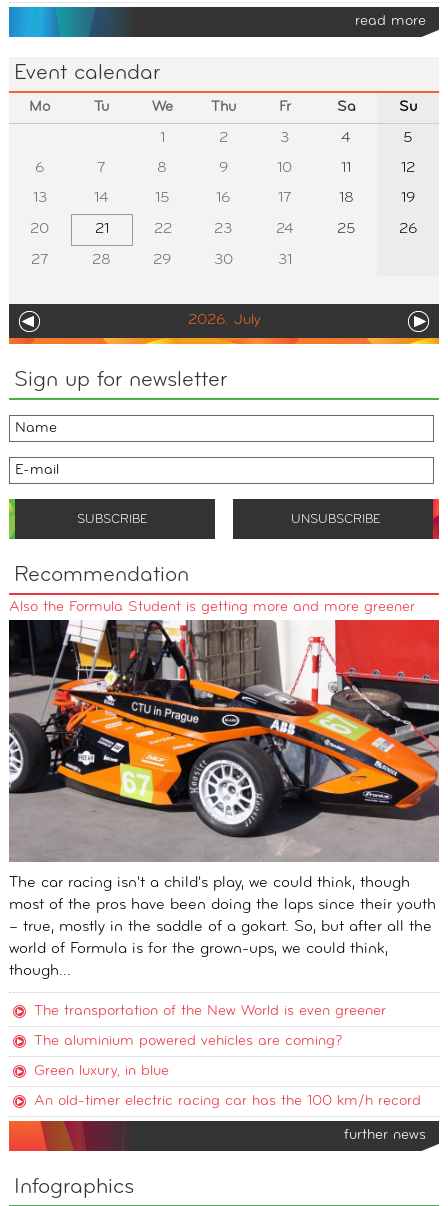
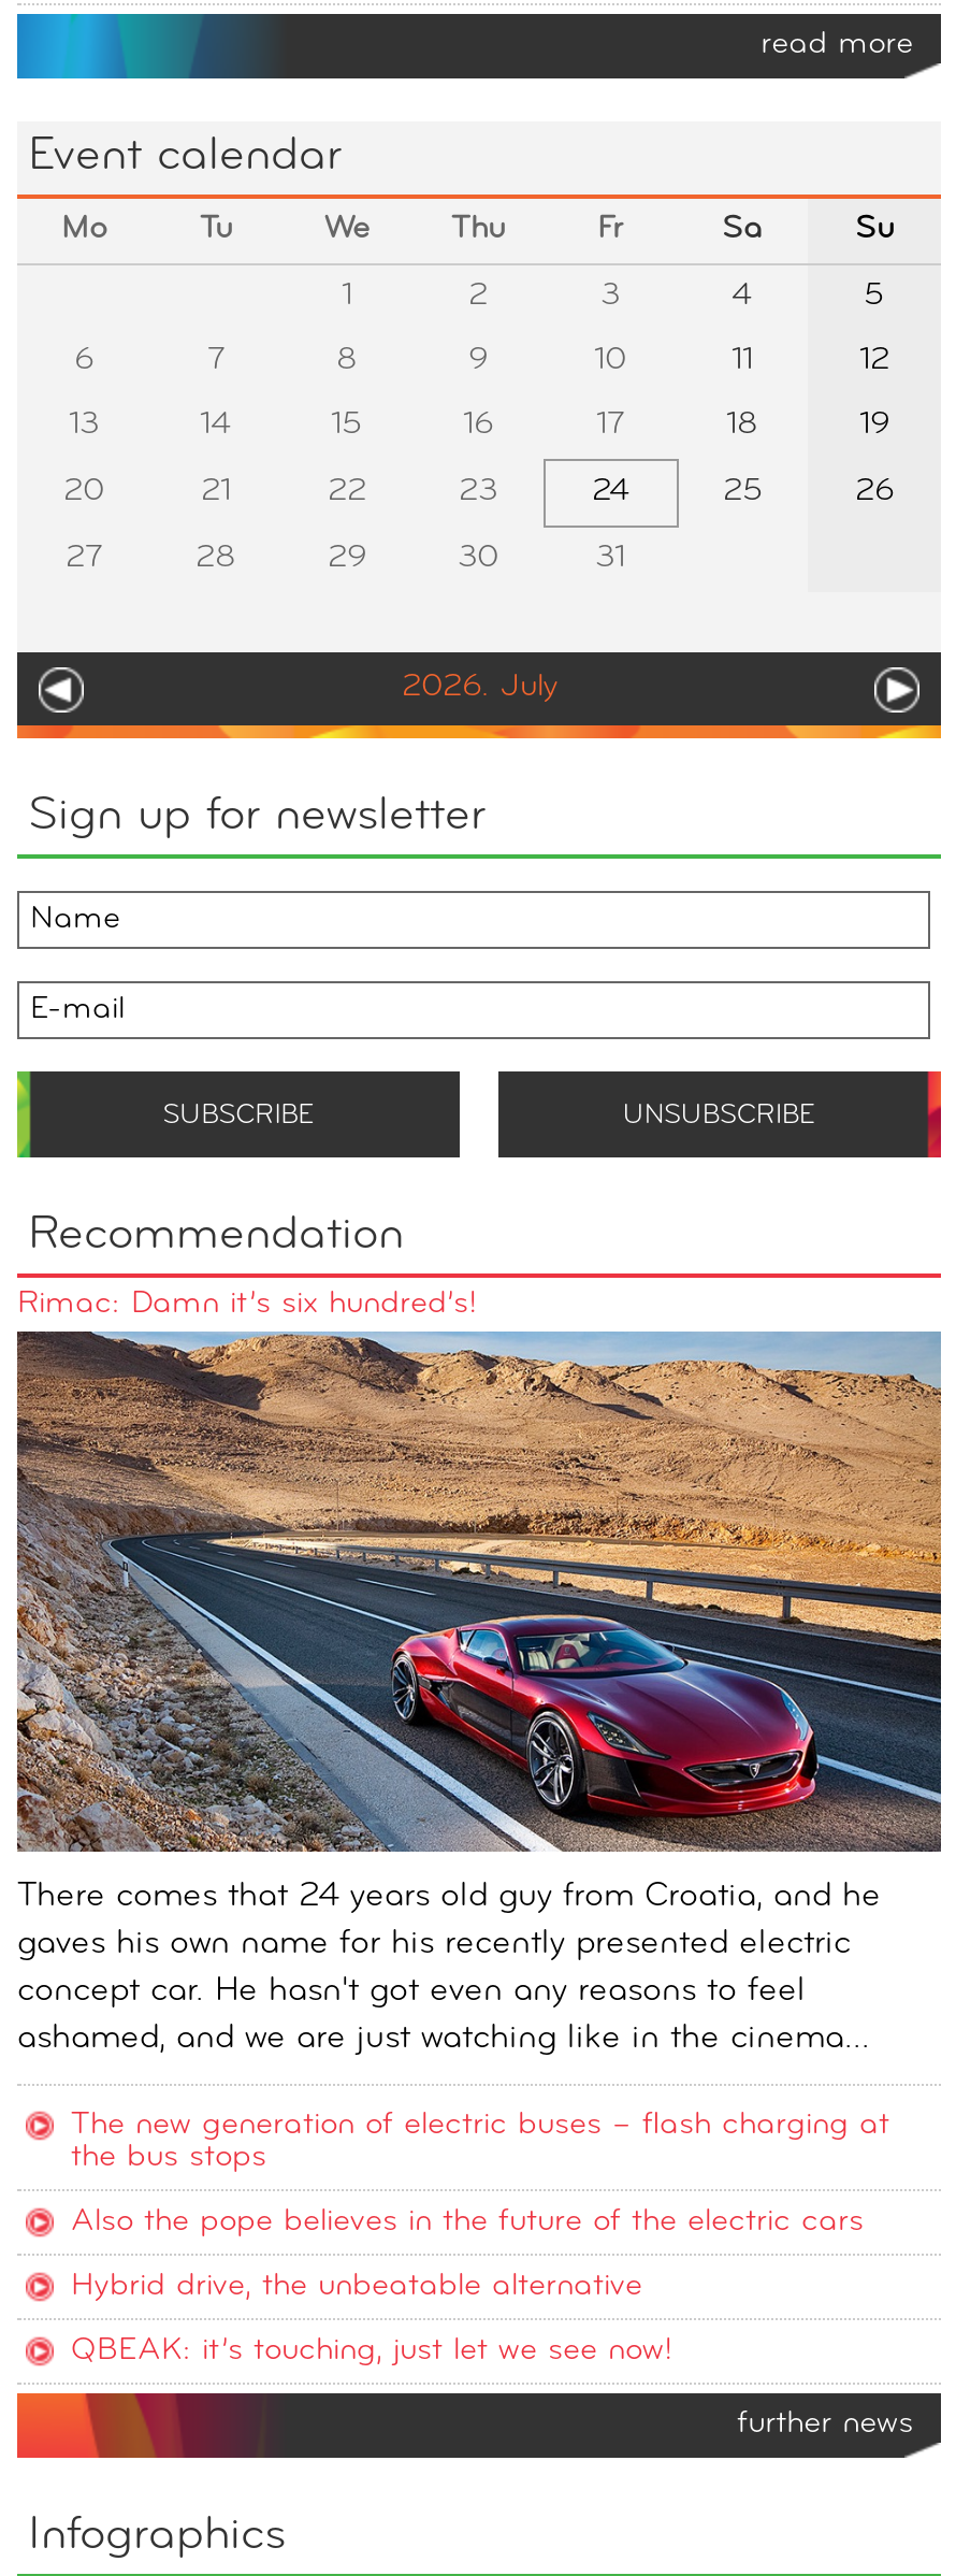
- Also the Formula Student is getting more and more greener
+ Rimac: Damn it’s six hundred’s!

- [image]
- The car racing isn't a child's play, we could think, though
- most of the pros have been doing the laps since their youth
- – true, mostly in the saddle of a gokart. So, but after all the
- world of Formula is for the grown-ups, we could think,
- though...
+ [image]
+ There comes that 24 years old guy from Croatia, and he
+ gaves his own name for his recently presented electric
+ concept car. He hasn't got even any reasons to feel
+ ashamed, and we are just watching like in the cinema...

- The transportation of the New World is even greener
+ The new generation of electric buses – flash charging at
+ the bus stops

- The aluminium powered vehicles are coming?
+ Also the pope believes in the future of the electric cars

- Green luxury, in blue
+ Hybrid drive, the unbeatable alternative

- An old-timer electric racing car has the 100 km/h record
+ QBEAK: it’s touching, just let we see now!
